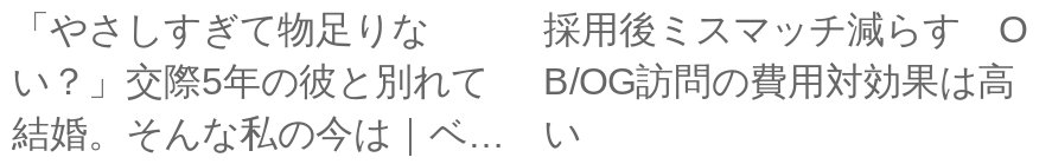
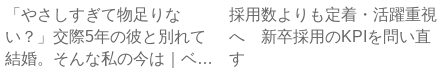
- 採用後ミスマッチ減らす O
- B/OG訪問の費用対効果は高
- い
+ 採用数よりも定着・活躍重視
+ へ 新卒採用のKPIを問い直
+ す
